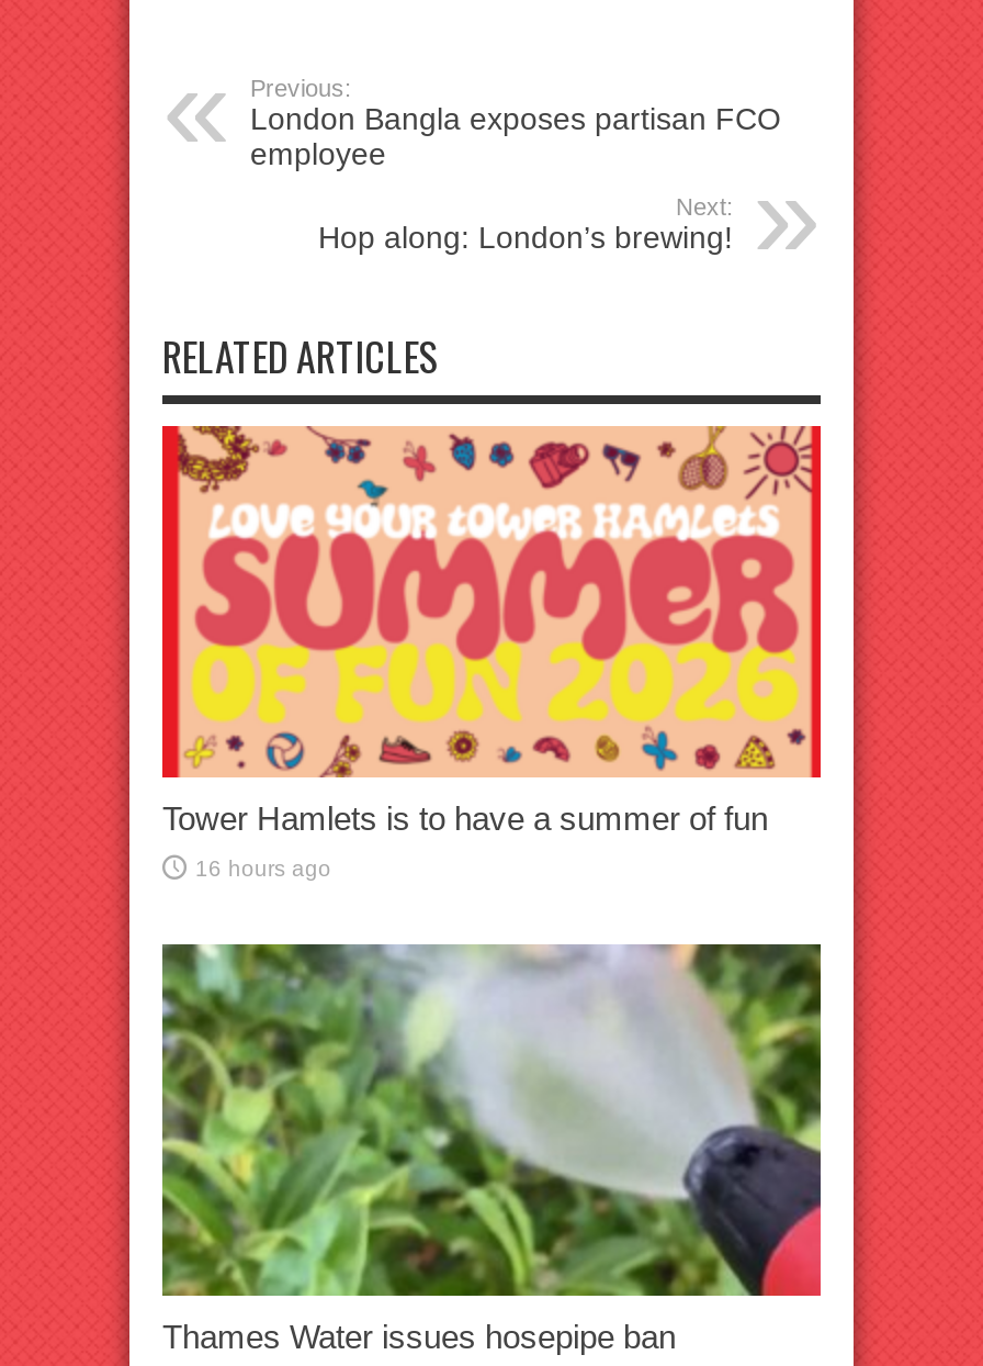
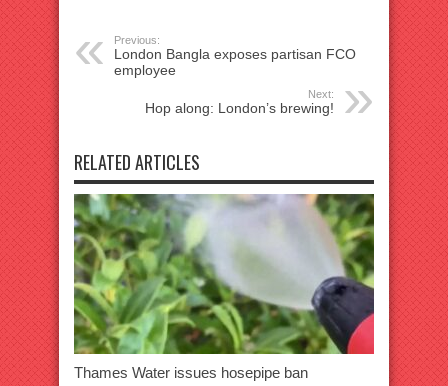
- [image]
- Tower Hamlets is to have a summer of fun
- 16 hours ago
